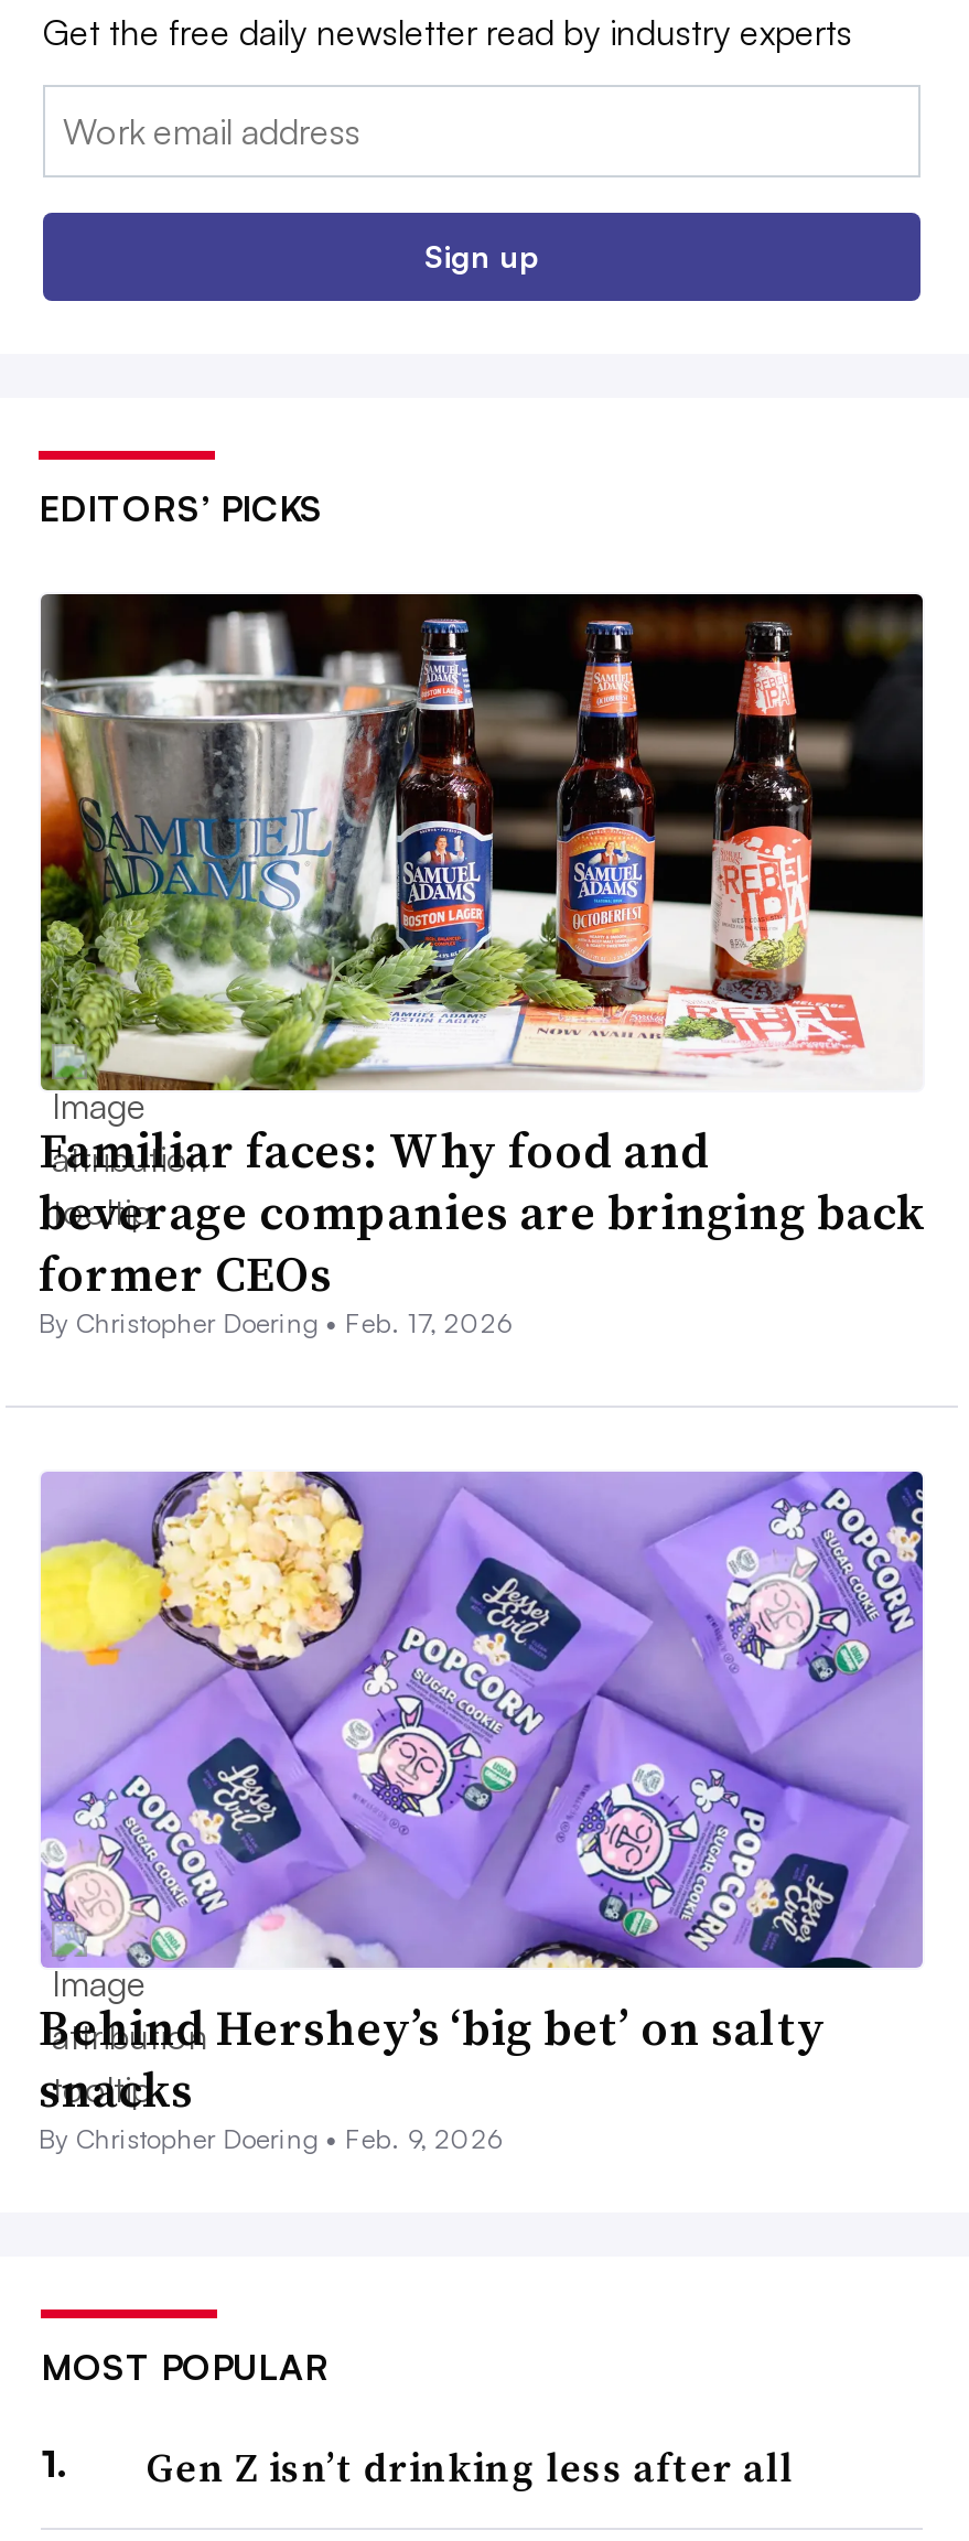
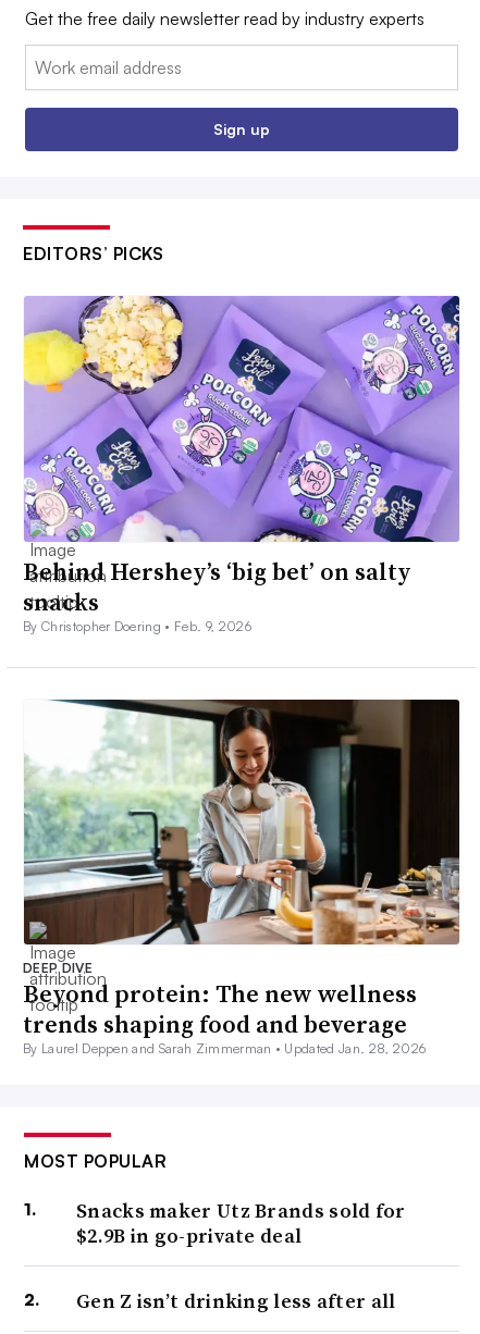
- [image]
- Familiar faces: Why food and
- beverage companies are bringing back
- former CEOs
- By Christopher Doering • Feb. 17, 2026

moved up: [image] | Behind Hershey’s ‘big bet’ on salty | snacks | By Christopher Doering • Feb. 9, 2026

+ [image]
+ DEEP DIVE
+ Beyond protein: The new wellness
+ trends shaping food and beverage
+ By Laurel Deppen and Sarah Zimmerman • Updated Jan. 28, 2026

+ Snacks maker Utz Brands sold for
+ $2.9B in go-private deal
